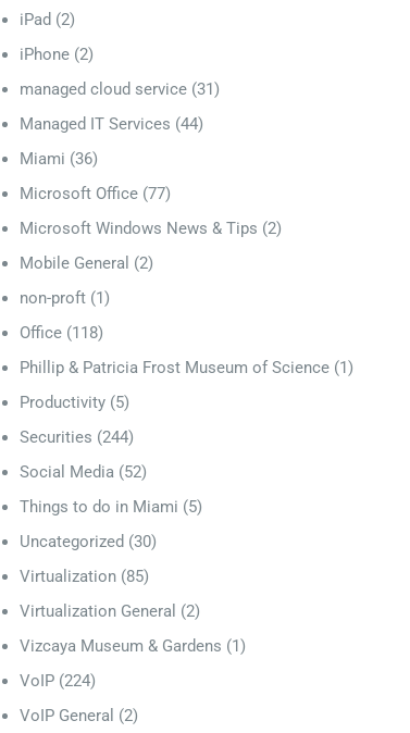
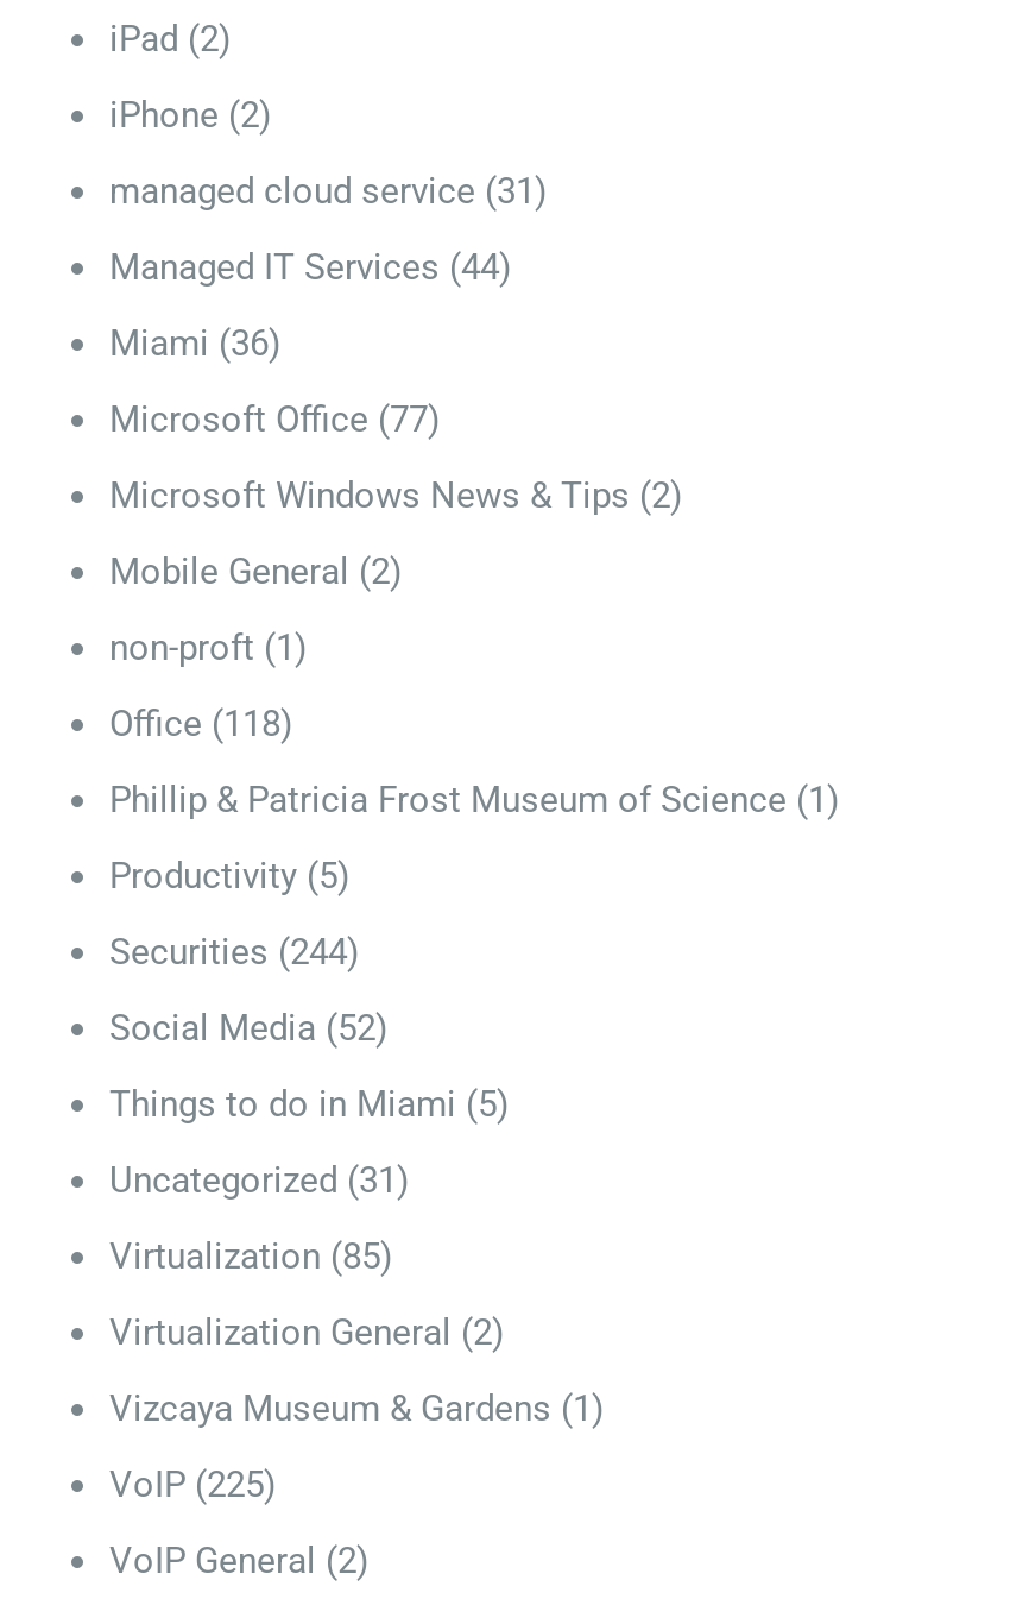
- Uncategorized (30)
+ Uncategorized (31)

- VoIP (224)
+ VoIP (225)
